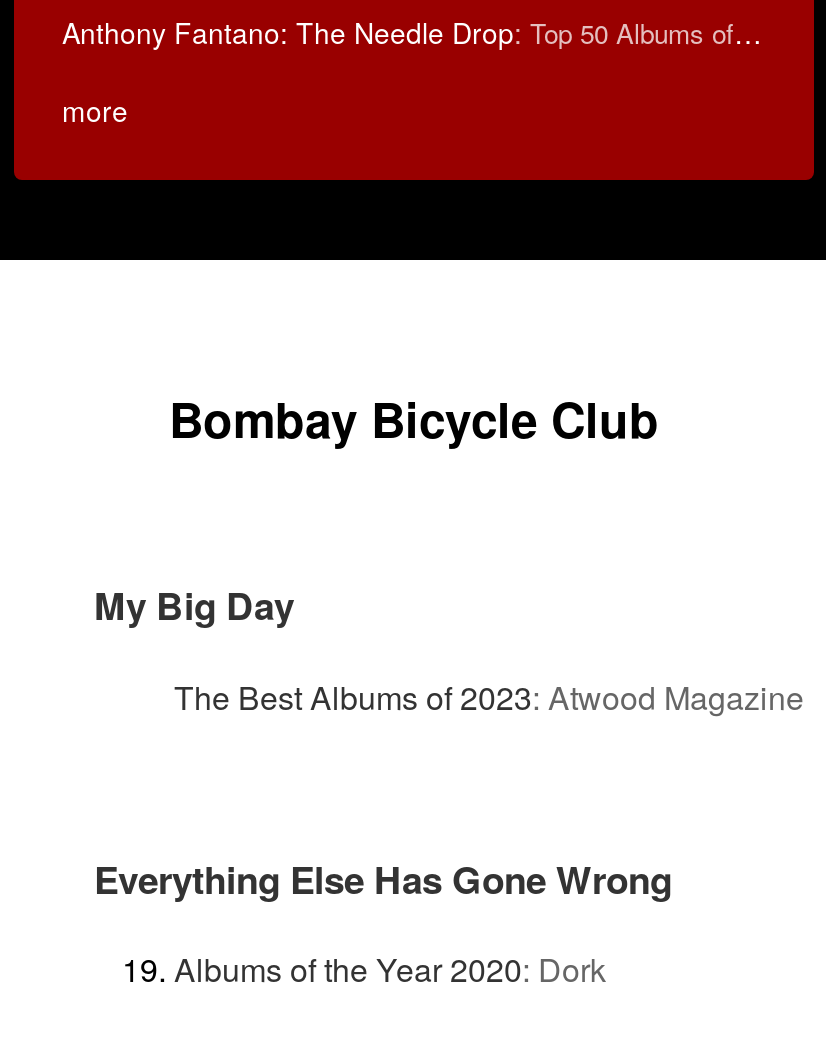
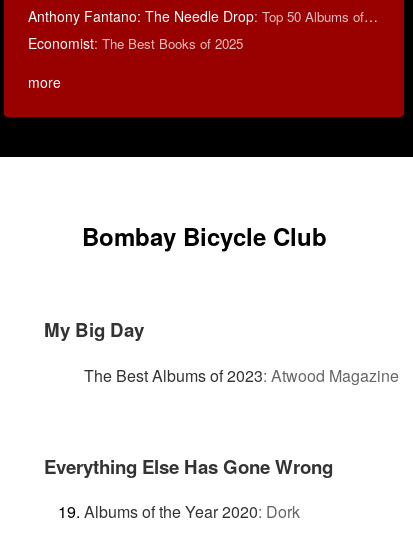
+ Economist: The Best Books of 2025
